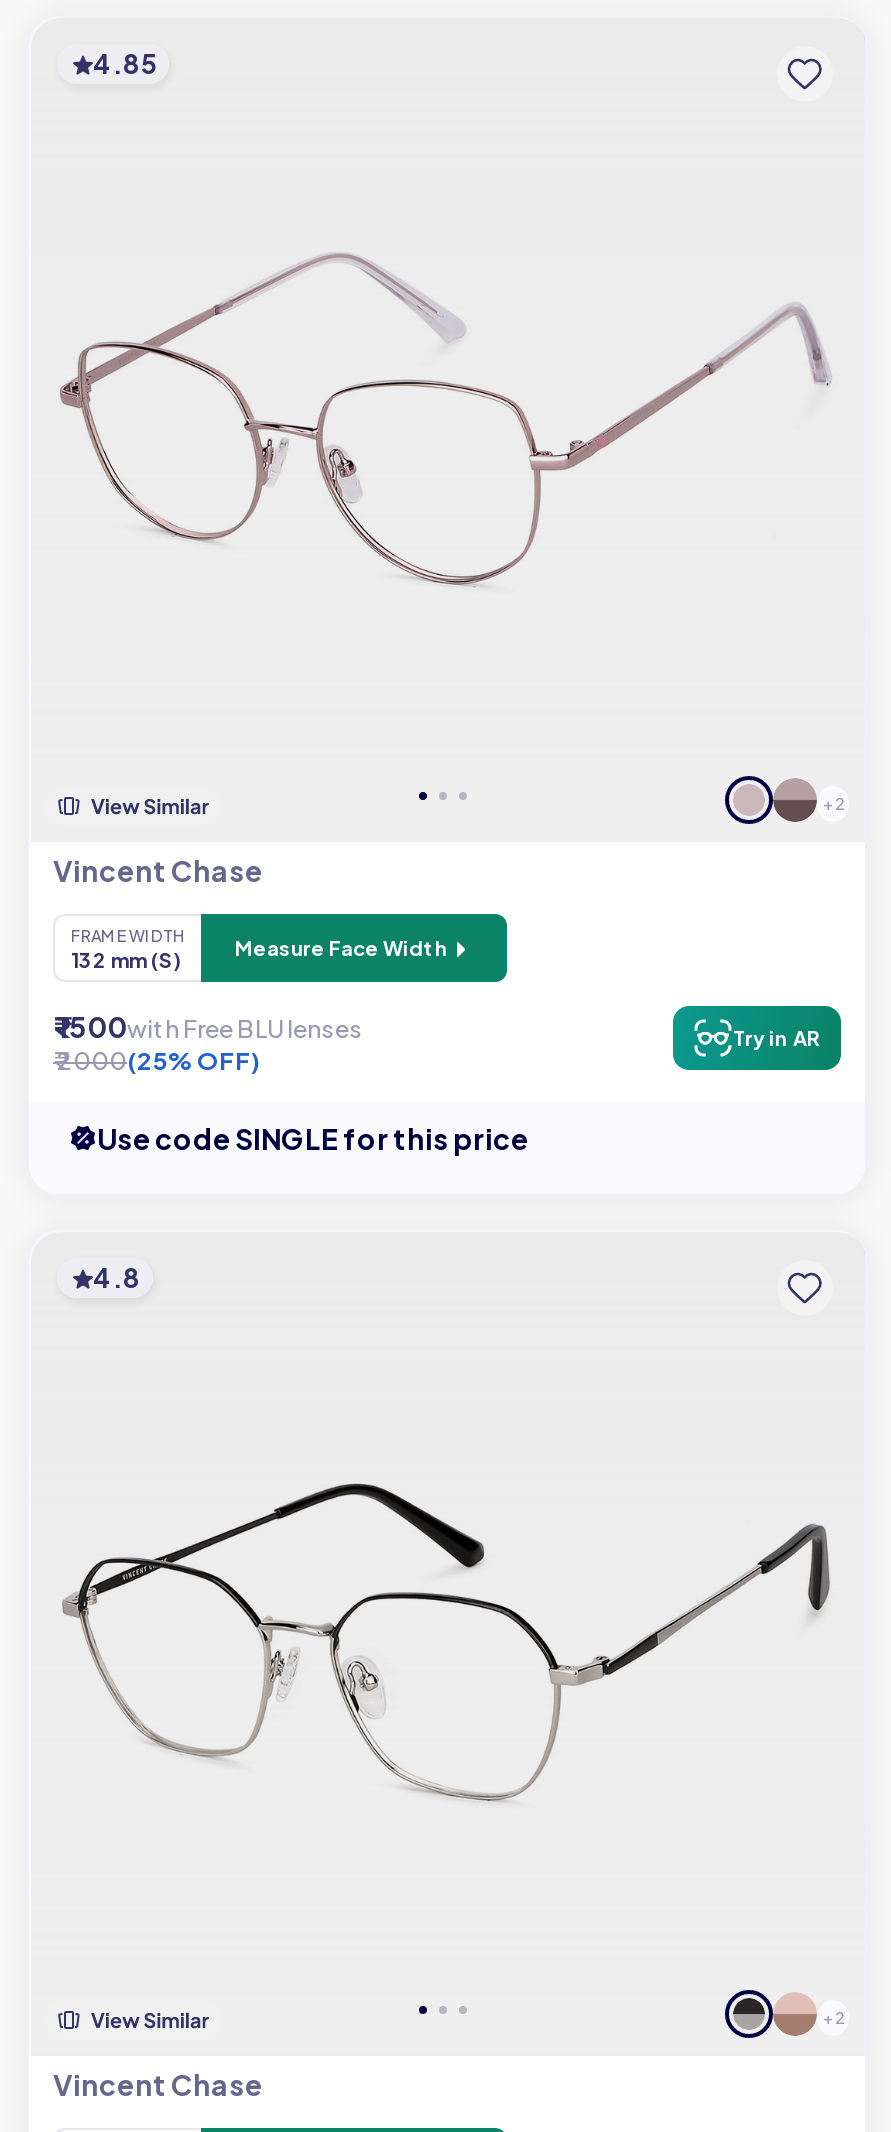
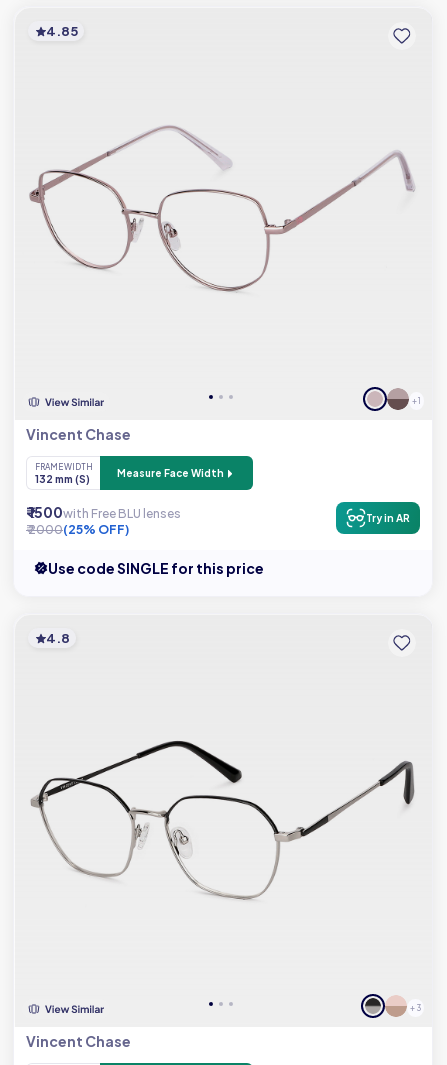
- + 2
+ + 1

- + 2
+ + 3
